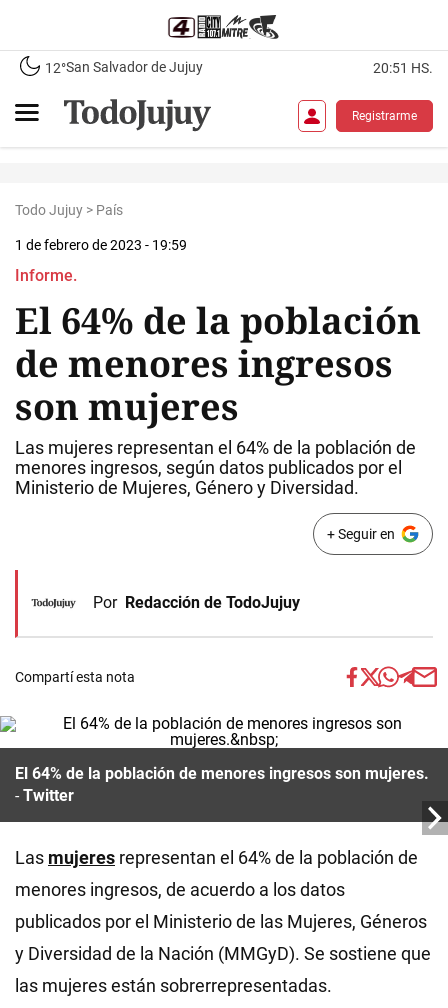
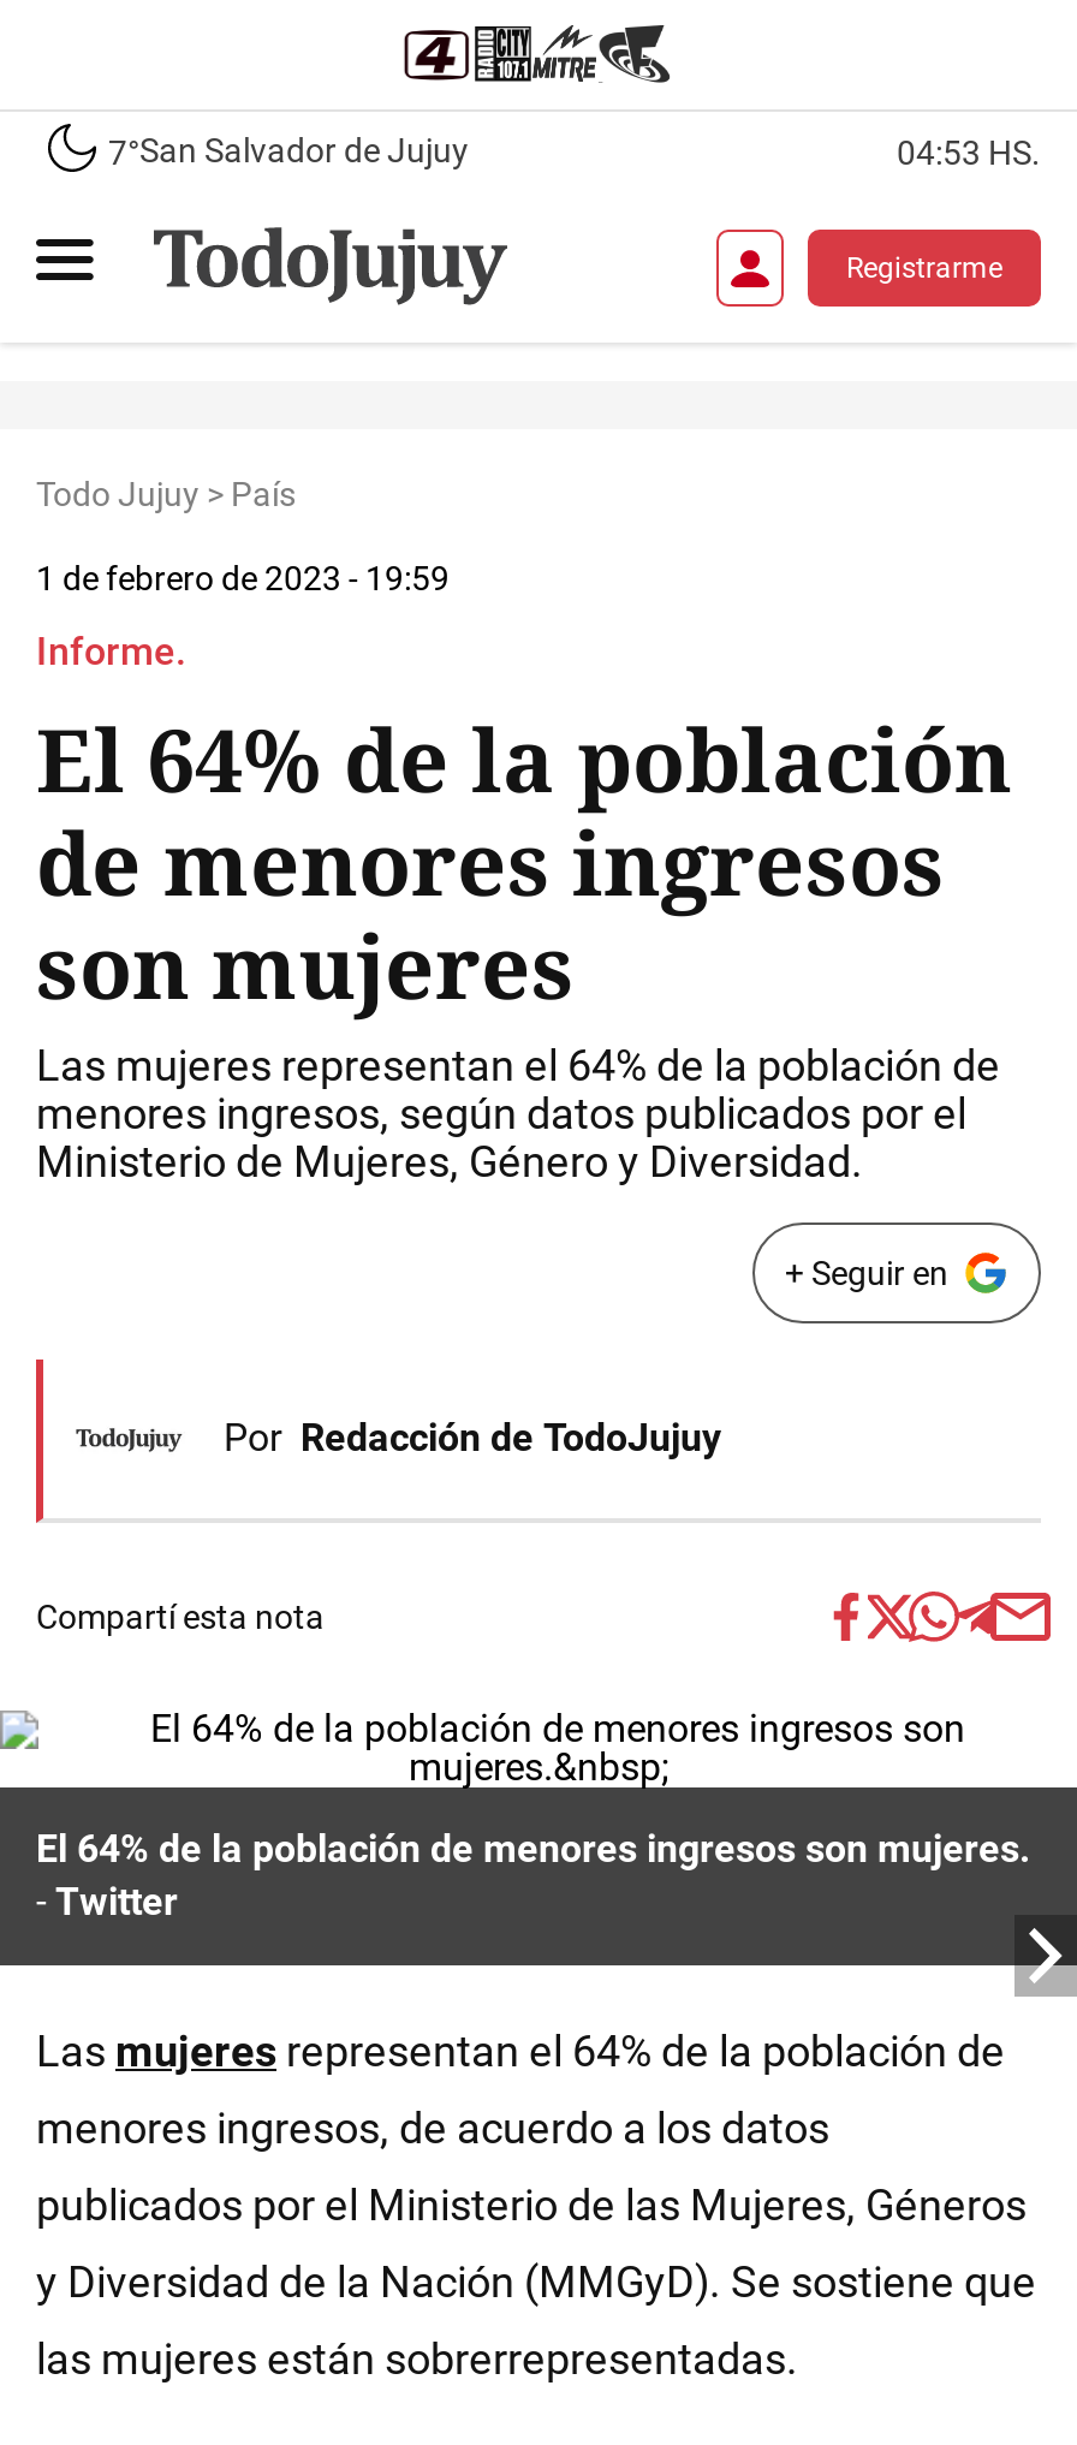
- 12°San Salvador de Jujuy
+ 7°San Salvador de Jujuy

- 20:51 HS.
+ 04:53 HS.
